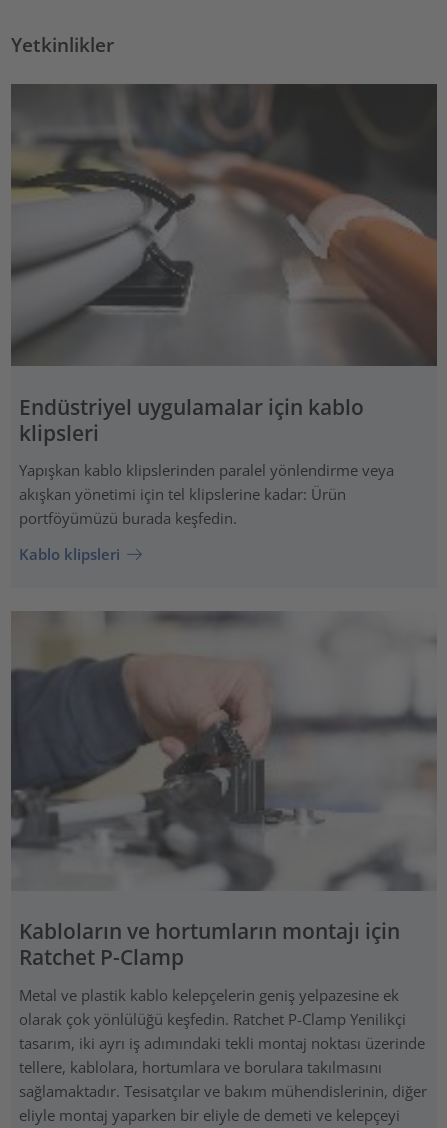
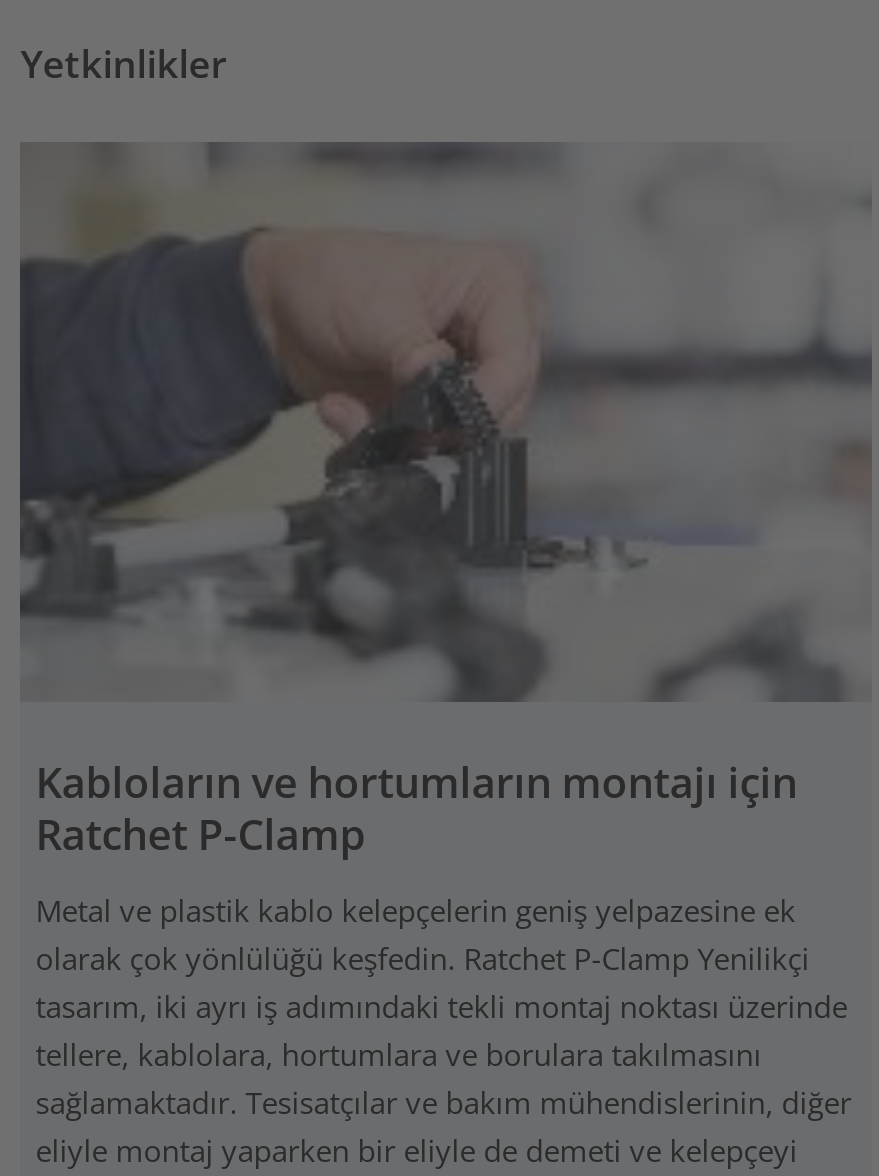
- [image]
- Endüstriyel uygulamalar için kablo
- klipsleri
- Yapışkan kablo klipslerinden paralel yönlendirme veya
- akışkan yönetimi için tel klipslerine kadar: Ürün
- portföyümüzü burada keşfedin.
- Kablo klipsleri
